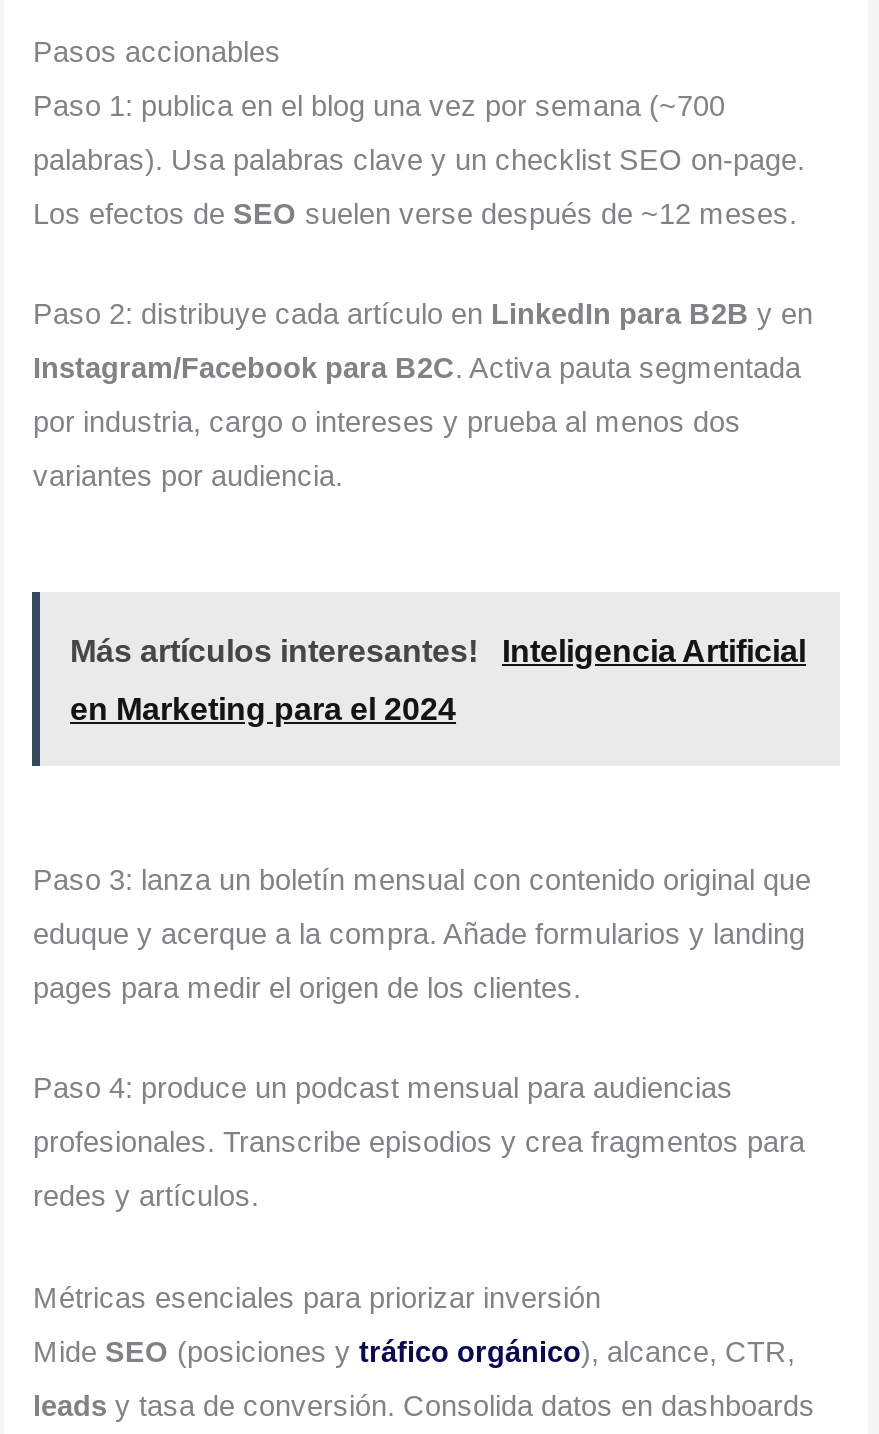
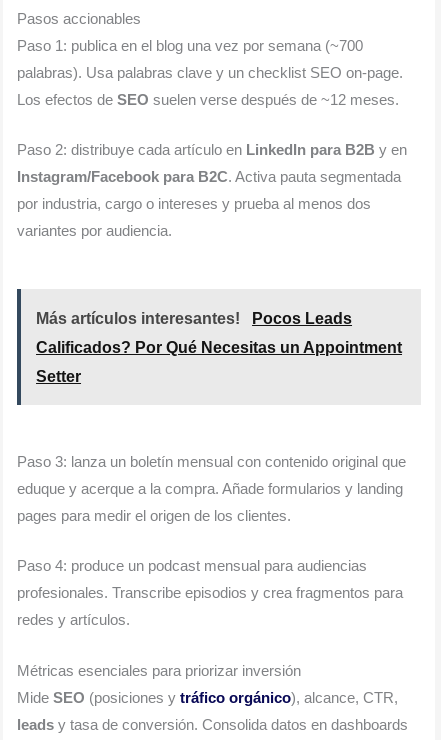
- Más artículos interesantes! Inteligencia Artificial
- en Marketing para el 2024
+ Más artículos interesantes! Pocos Leads
+ Calificados? Por Qué Necesitas un Appointment
+ Setter
